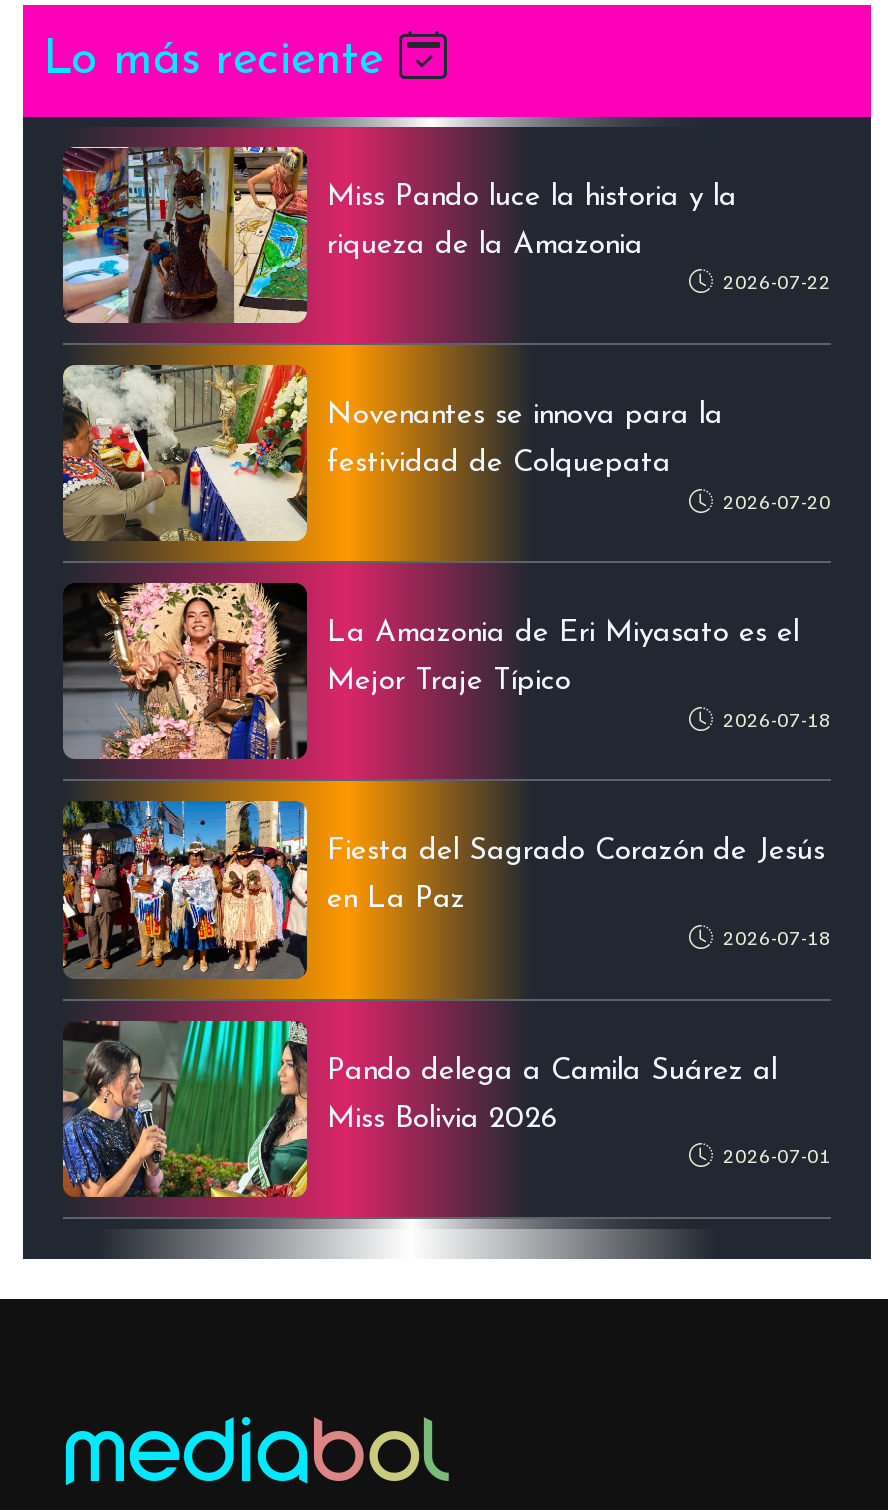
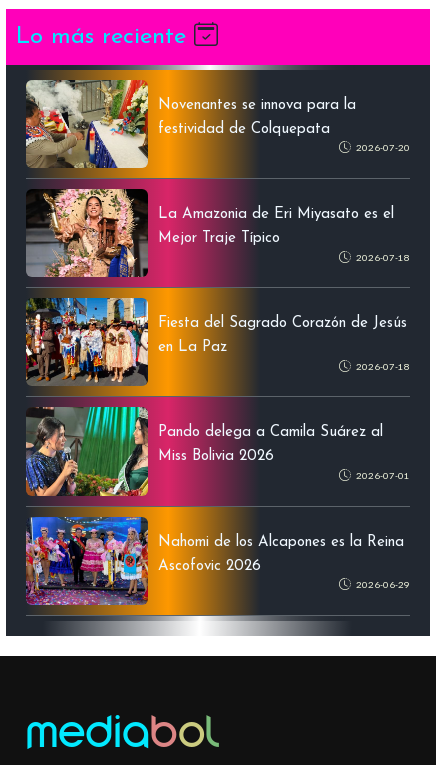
- [image]
- Miss Pando luce la historia y la
- riqueza de la Amazonia
- 2026-07-22

moved up: [image] | Novenantes se innova para la | festividad de Colquepata | ... | Miss Bolivia 2026 | 2026-07-01

+ [image]
+ Nahomi de los Alcapones es la Reina
+ Ascofovic 2026
+ 2026-06-29
